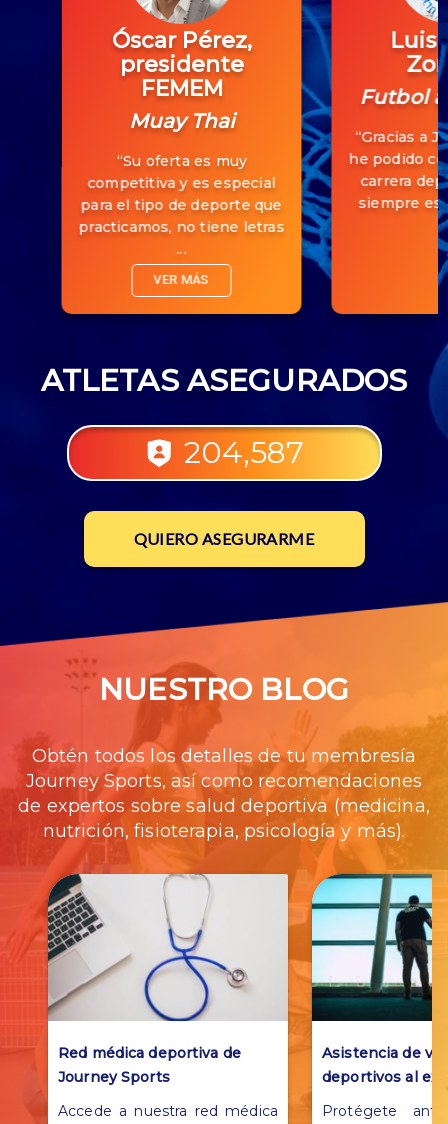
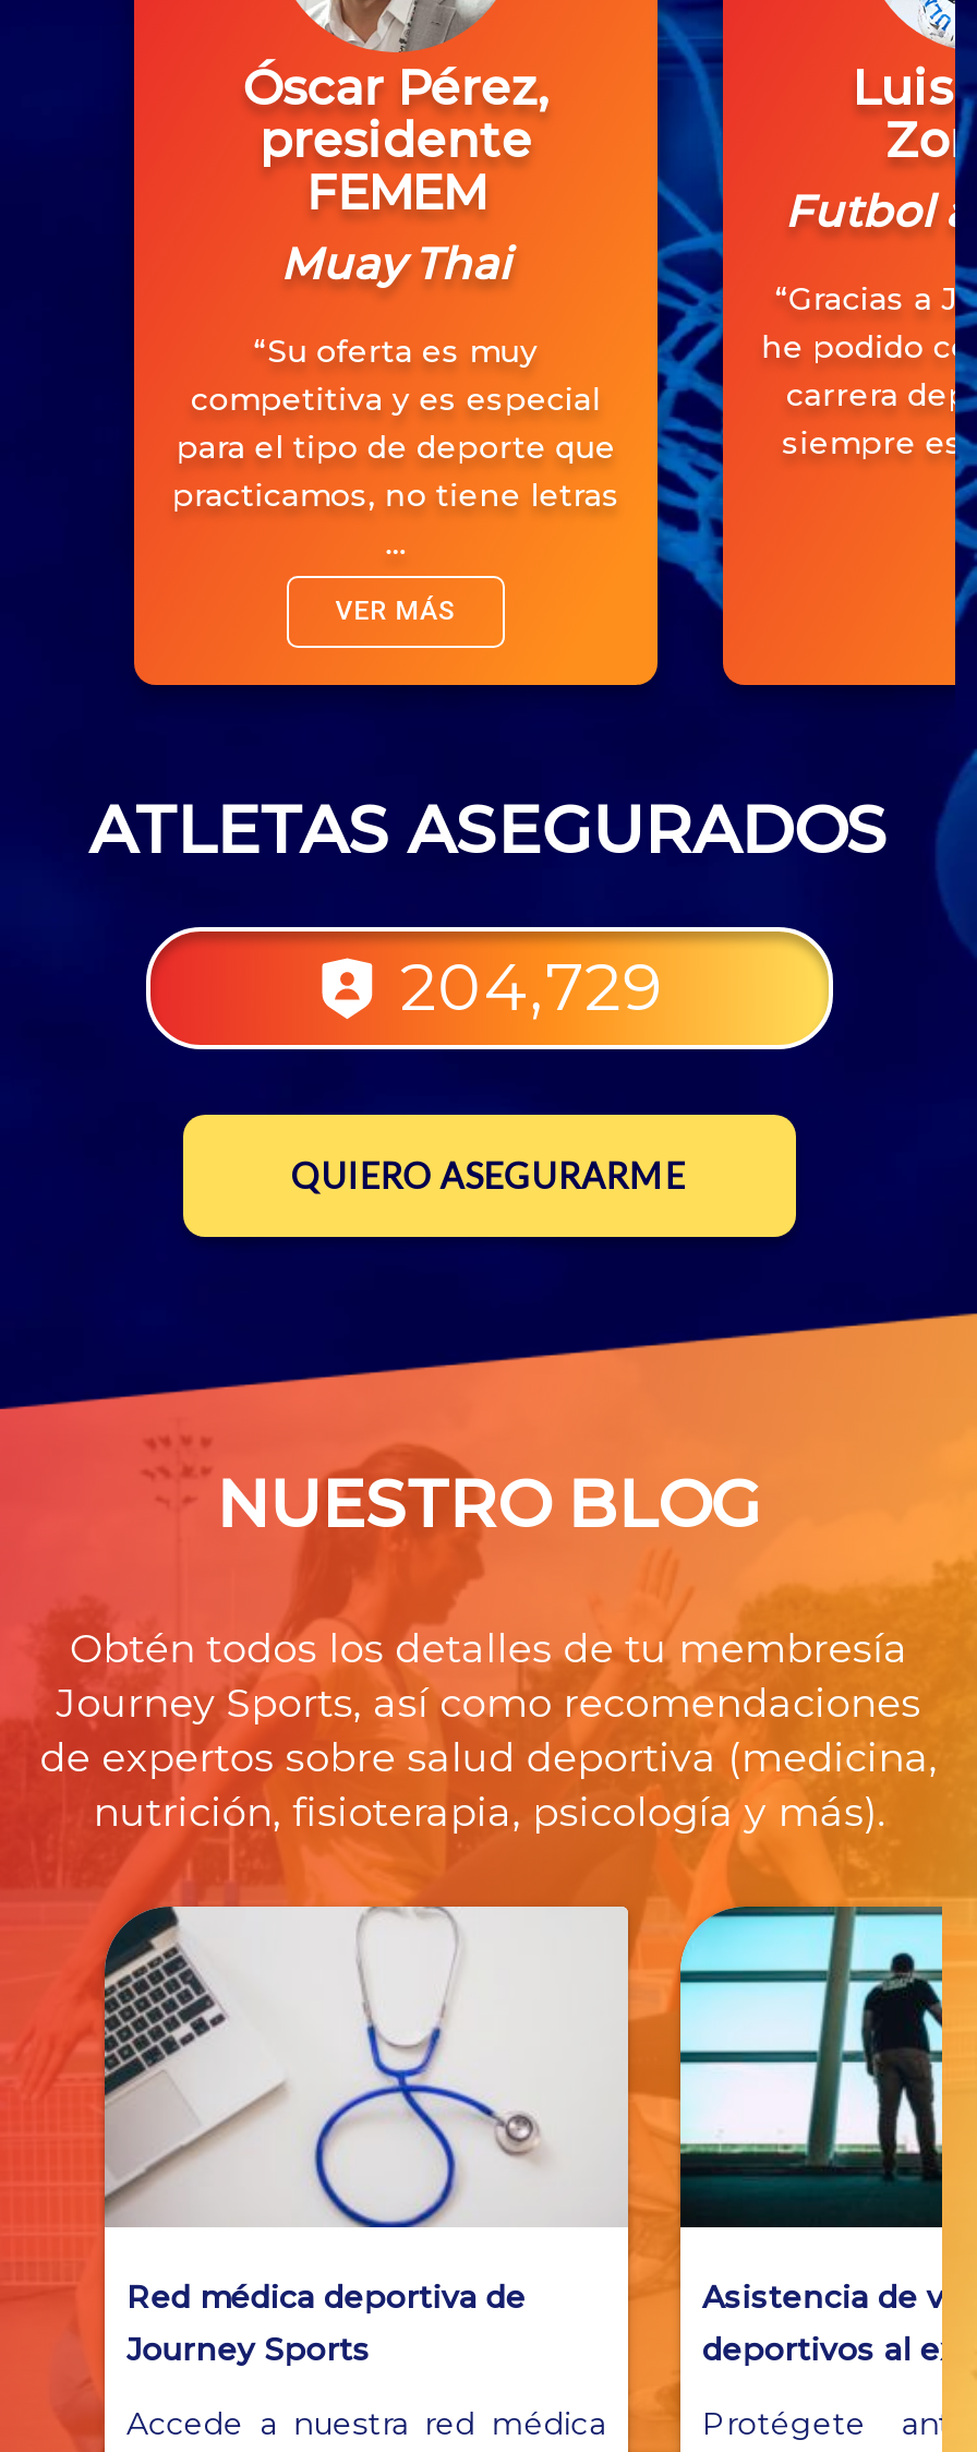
- 204,587
+ 204,729
